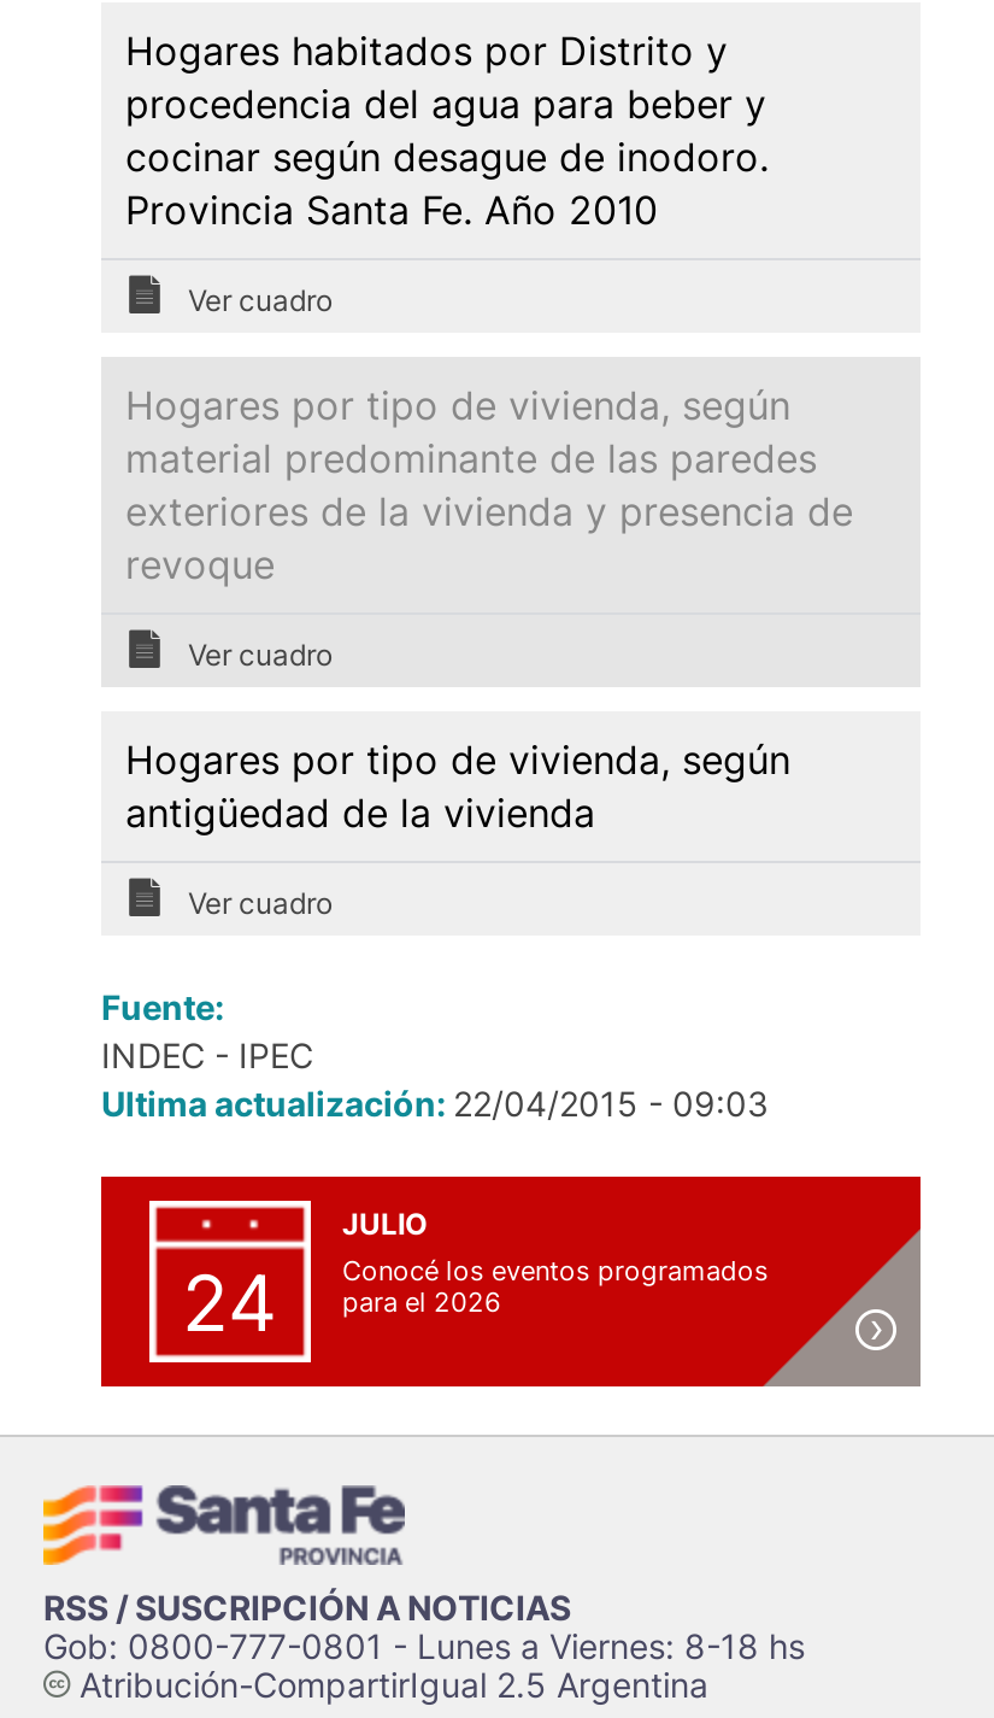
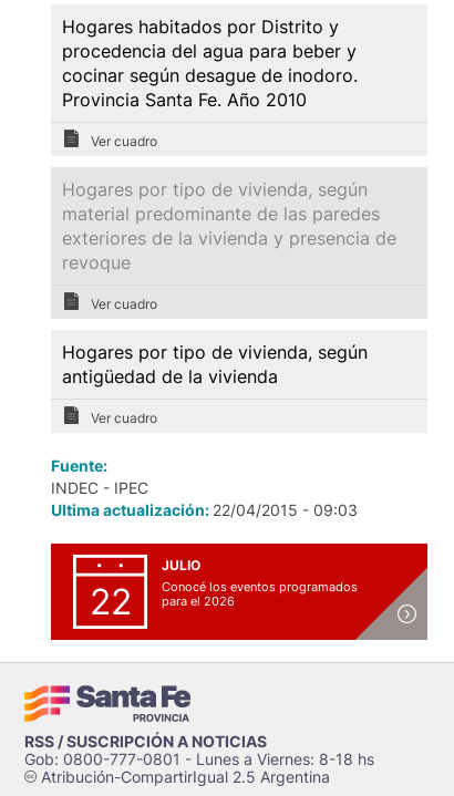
- 24 Conocé los eventos programados para el 2026
+ 22 Conocé los eventos programados para el 2026
